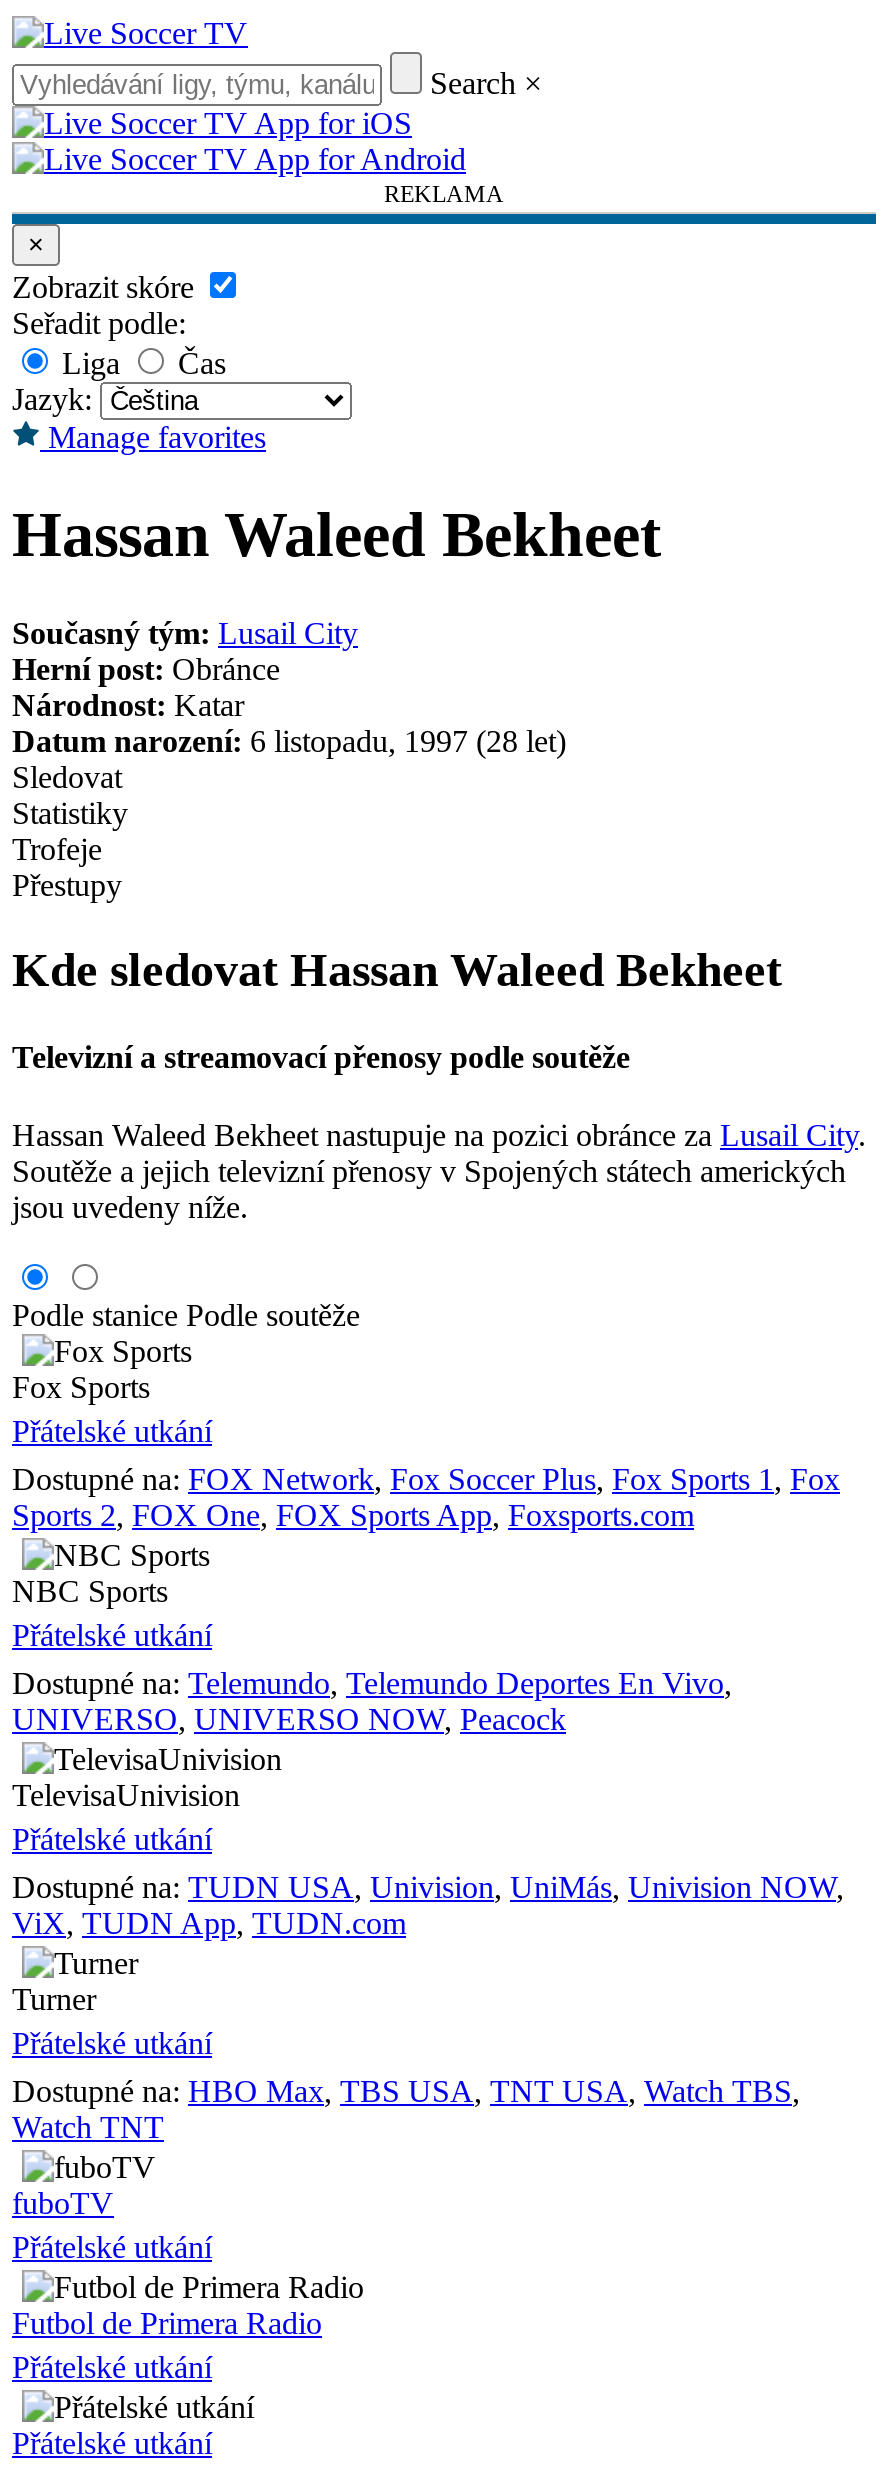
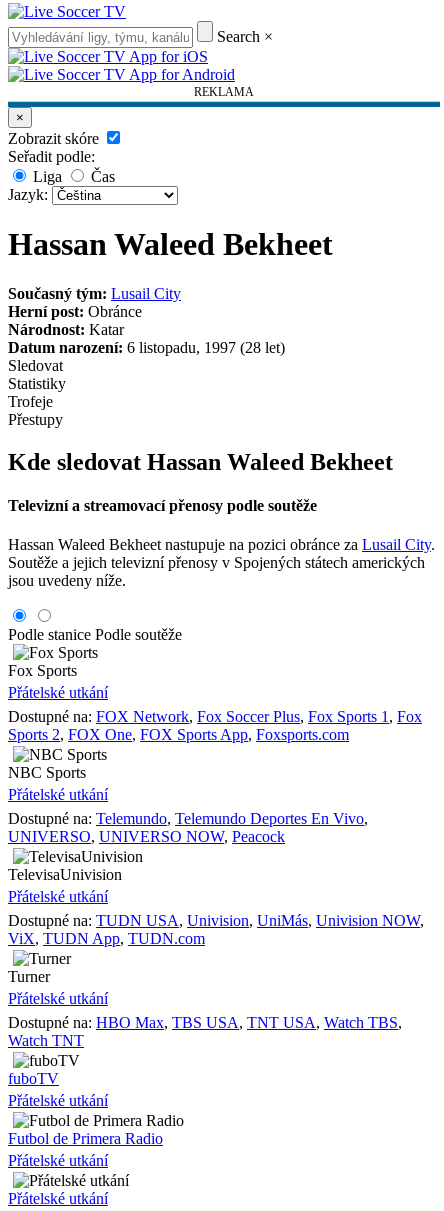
- Manage favorites
